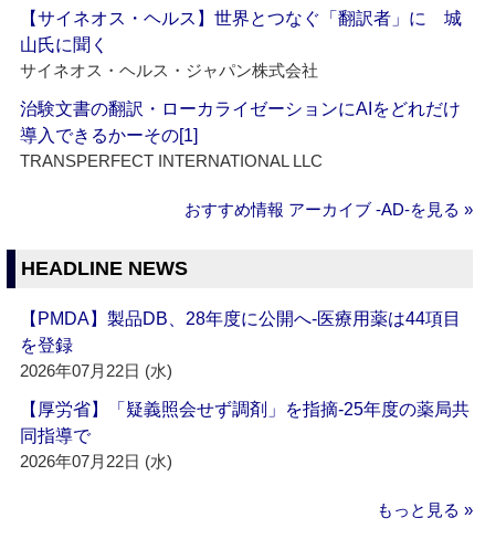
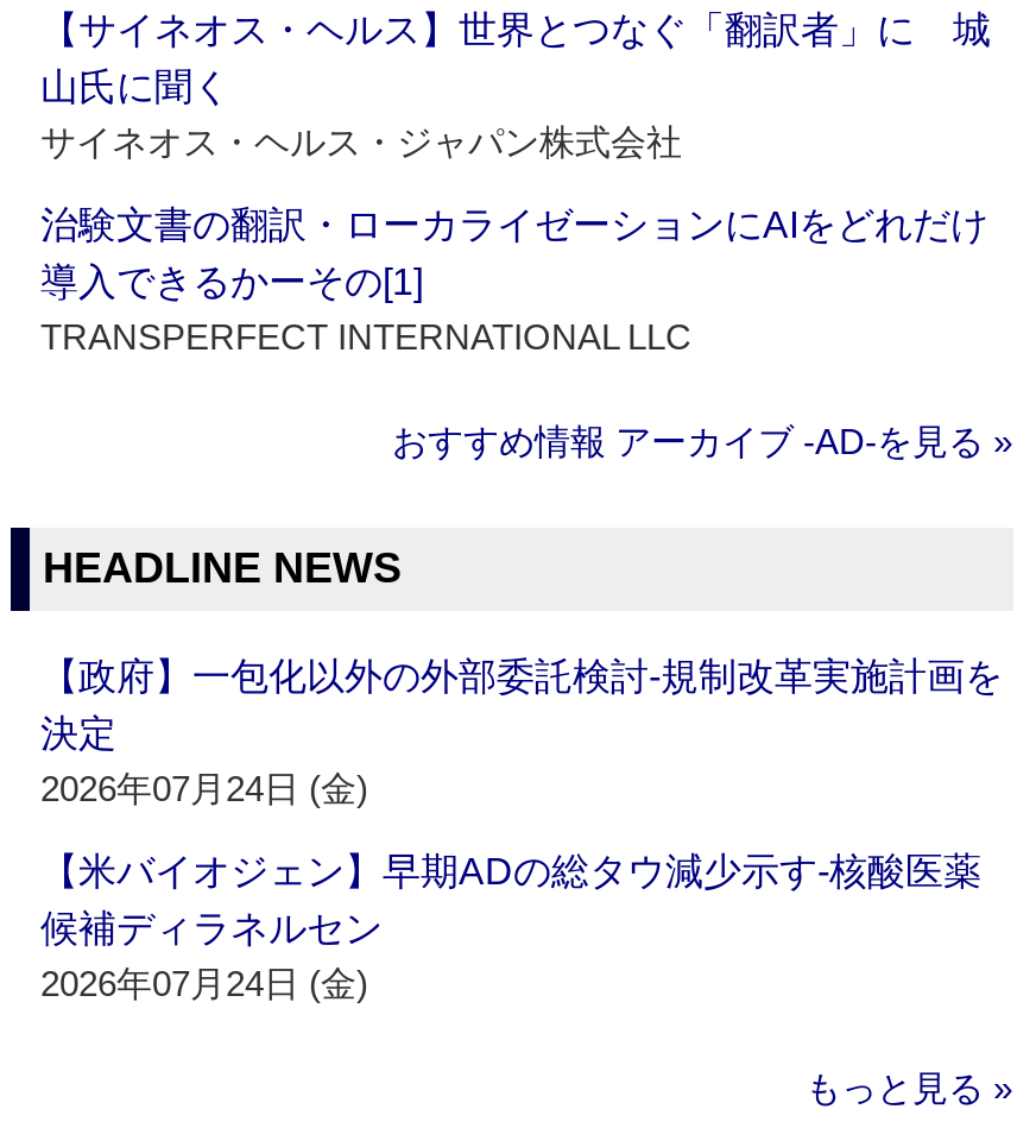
- 【PMDA】製品DB、28年度に公開へ‐医療用薬は44項目
- を登録
- 2026年07月22日 (水)
+ 【政府】一包化以外の外部委託検討‐規制改革実施計画を
+ 決定
+ 2026年07月24日 (金)

- 【厚労省】「疑義照会せず調剤」を指摘‐25年度の薬局共
- 同指導で
- 2026年07月22日 (水)
+ 【米バイオジェン】早期ADの総タウ減少示す‐核酸医薬
+ 候補ディラネルセン
+ 2026年07月24日 (金)
